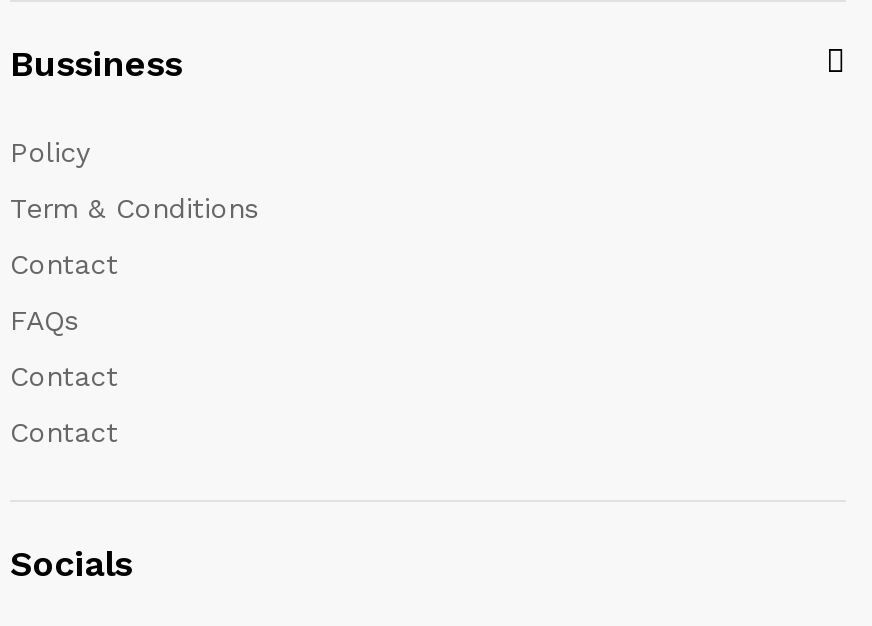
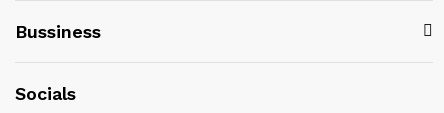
- Policy
- Term & Conditions
- Contact
- FAQs
- Contact
- Contact
